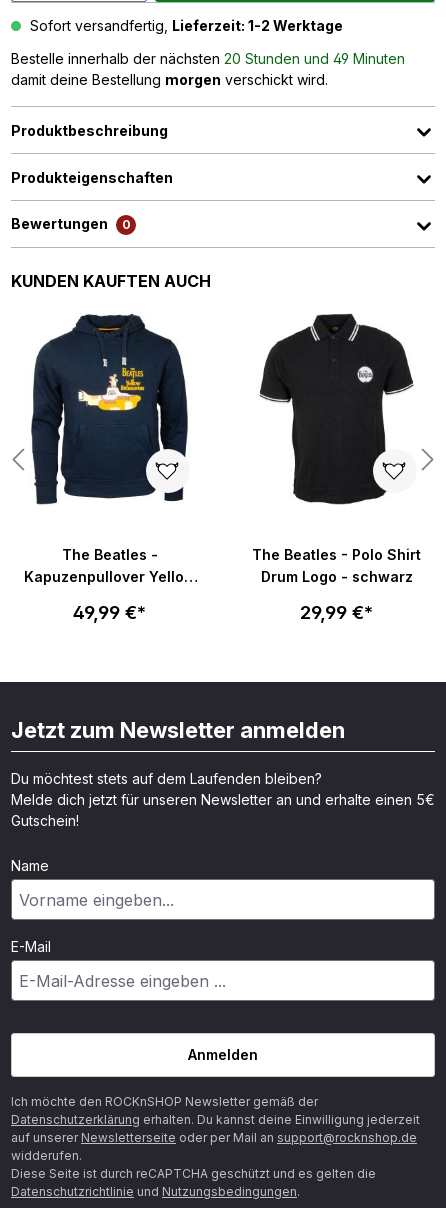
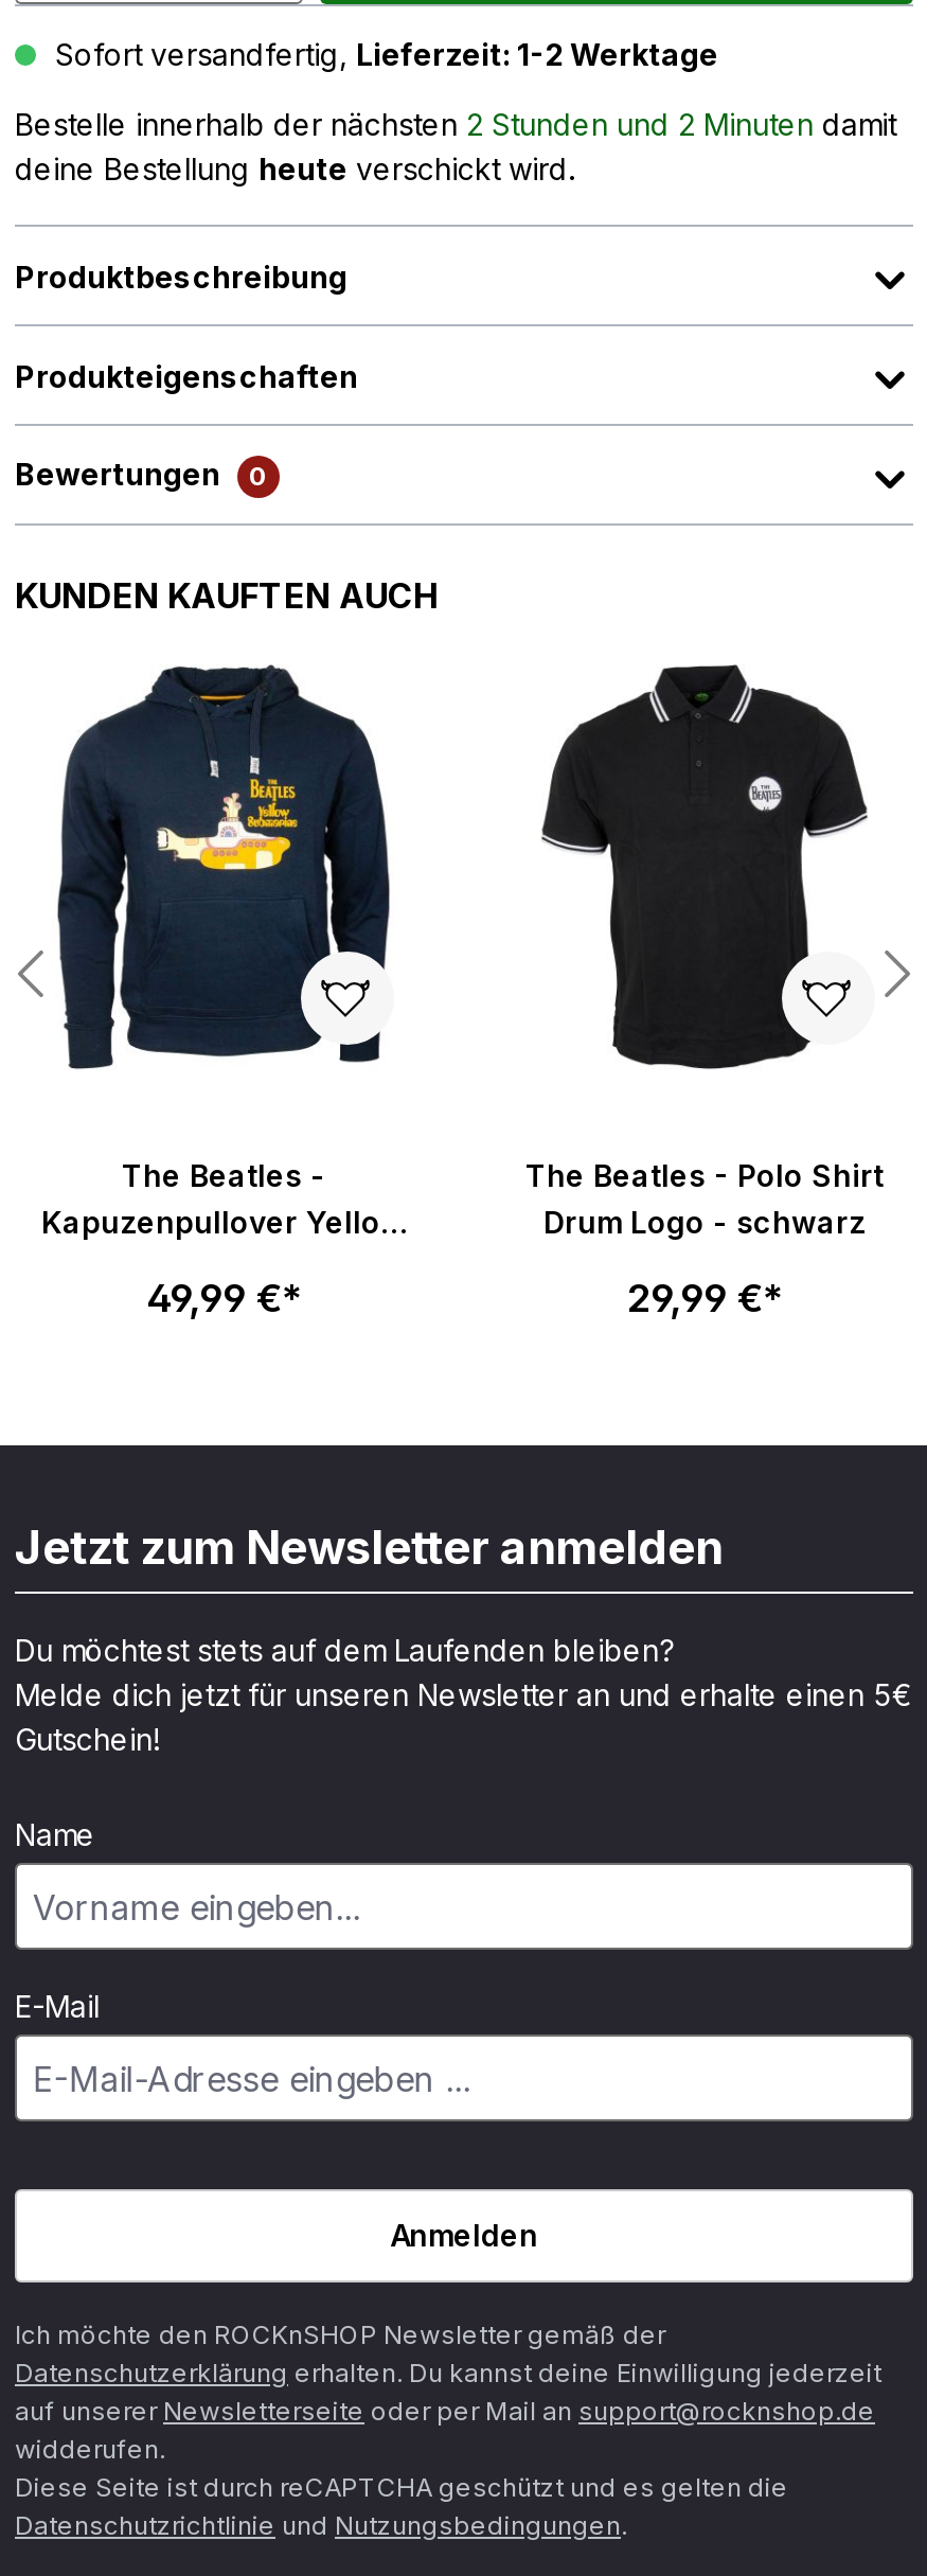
- Bestelle innerhalb der nächsten 20 Stunden und 49 Minuten
- damit deine Bestellung morgen verschickt wird.
+ Bestelle innerhalb der nächsten 2 Stunden und 2 Minuten damit
+ deine Bestellung heute verschickt wird.
